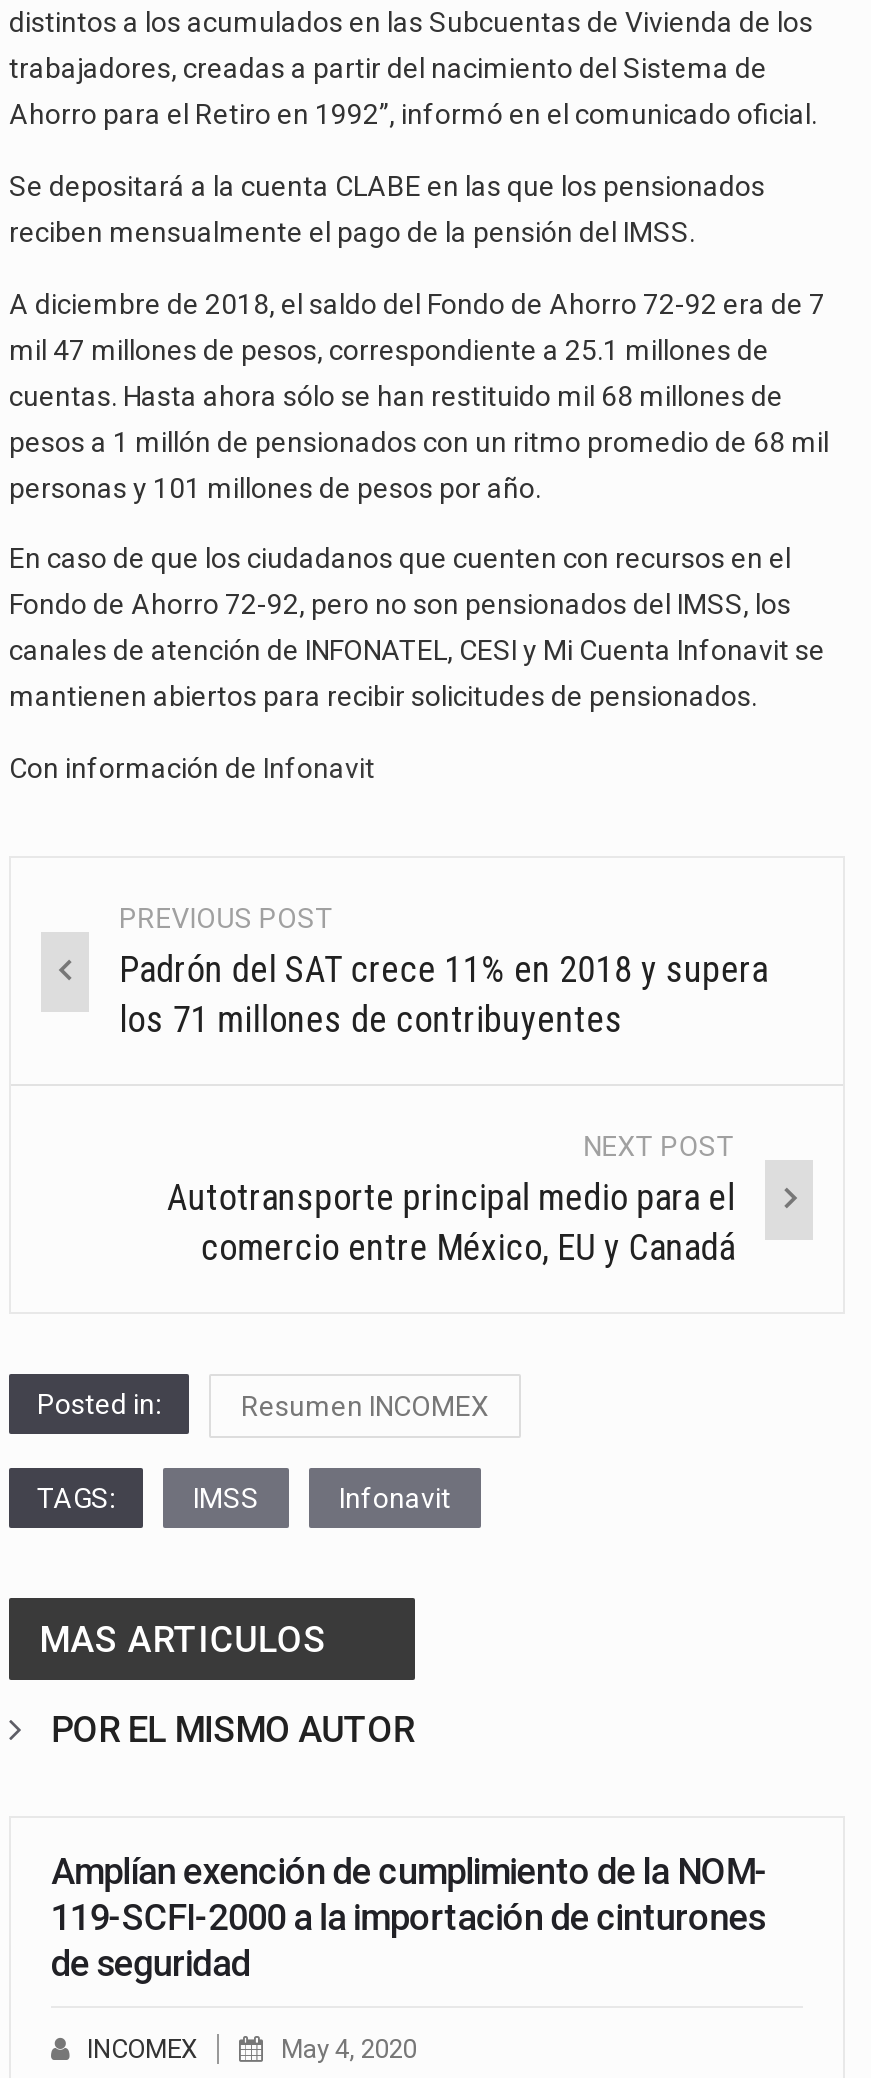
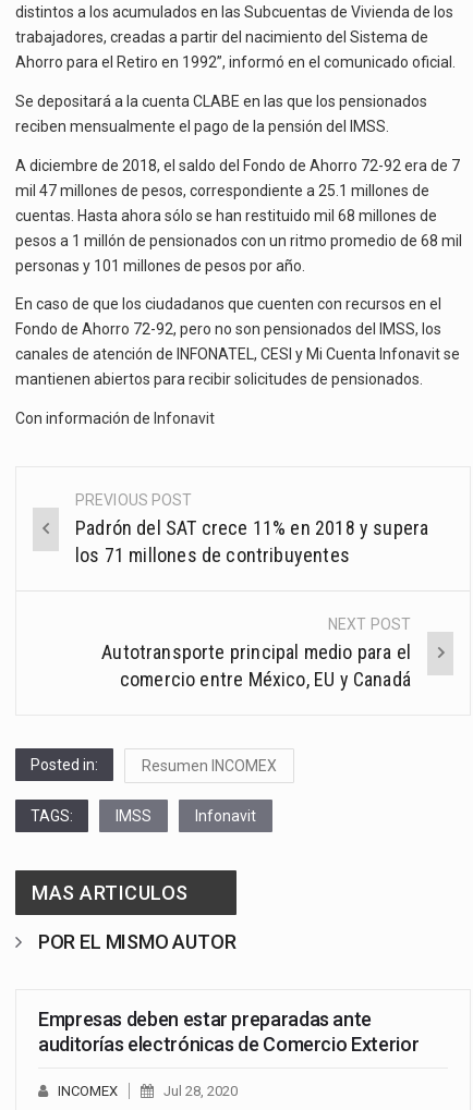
- Amplían exención de cumplimiento de la NOM-
- 119-SCFI-2000 a la importación de cinturones
- de seguridad
+ Empresas deben estar preparadas ante
+ auditorías electrónicas de Comercio Exterior

- May 4, 2020
+ Jul 28, 2020
